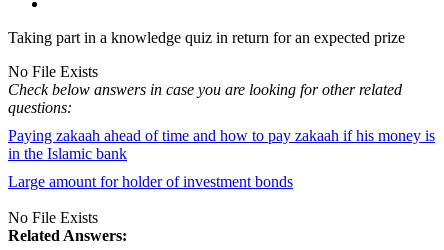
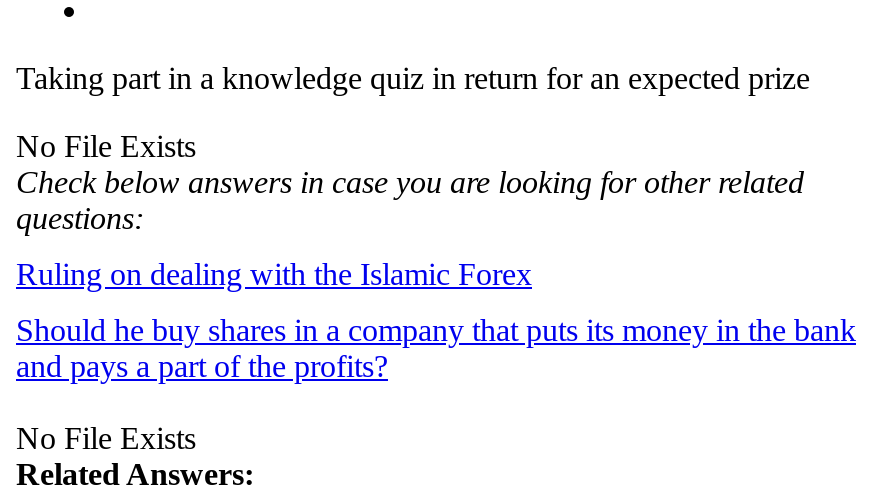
- Paying zakaah ahead of time and how to pay zakaah if his money is
- in the Islamic bank
+ Ruling on dealing with the Islamic Forex

- Large amount for holder of investment bonds
+ Should he buy shares in a company that puts its money in the bank
+ and pays a part of the profits?
